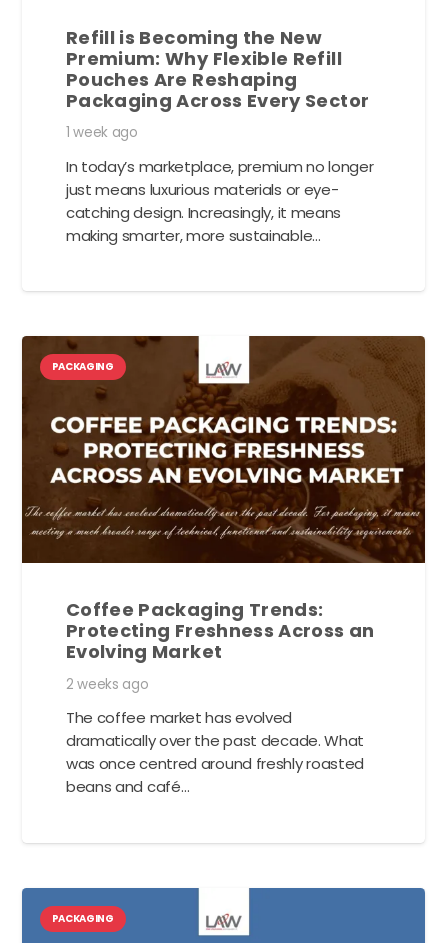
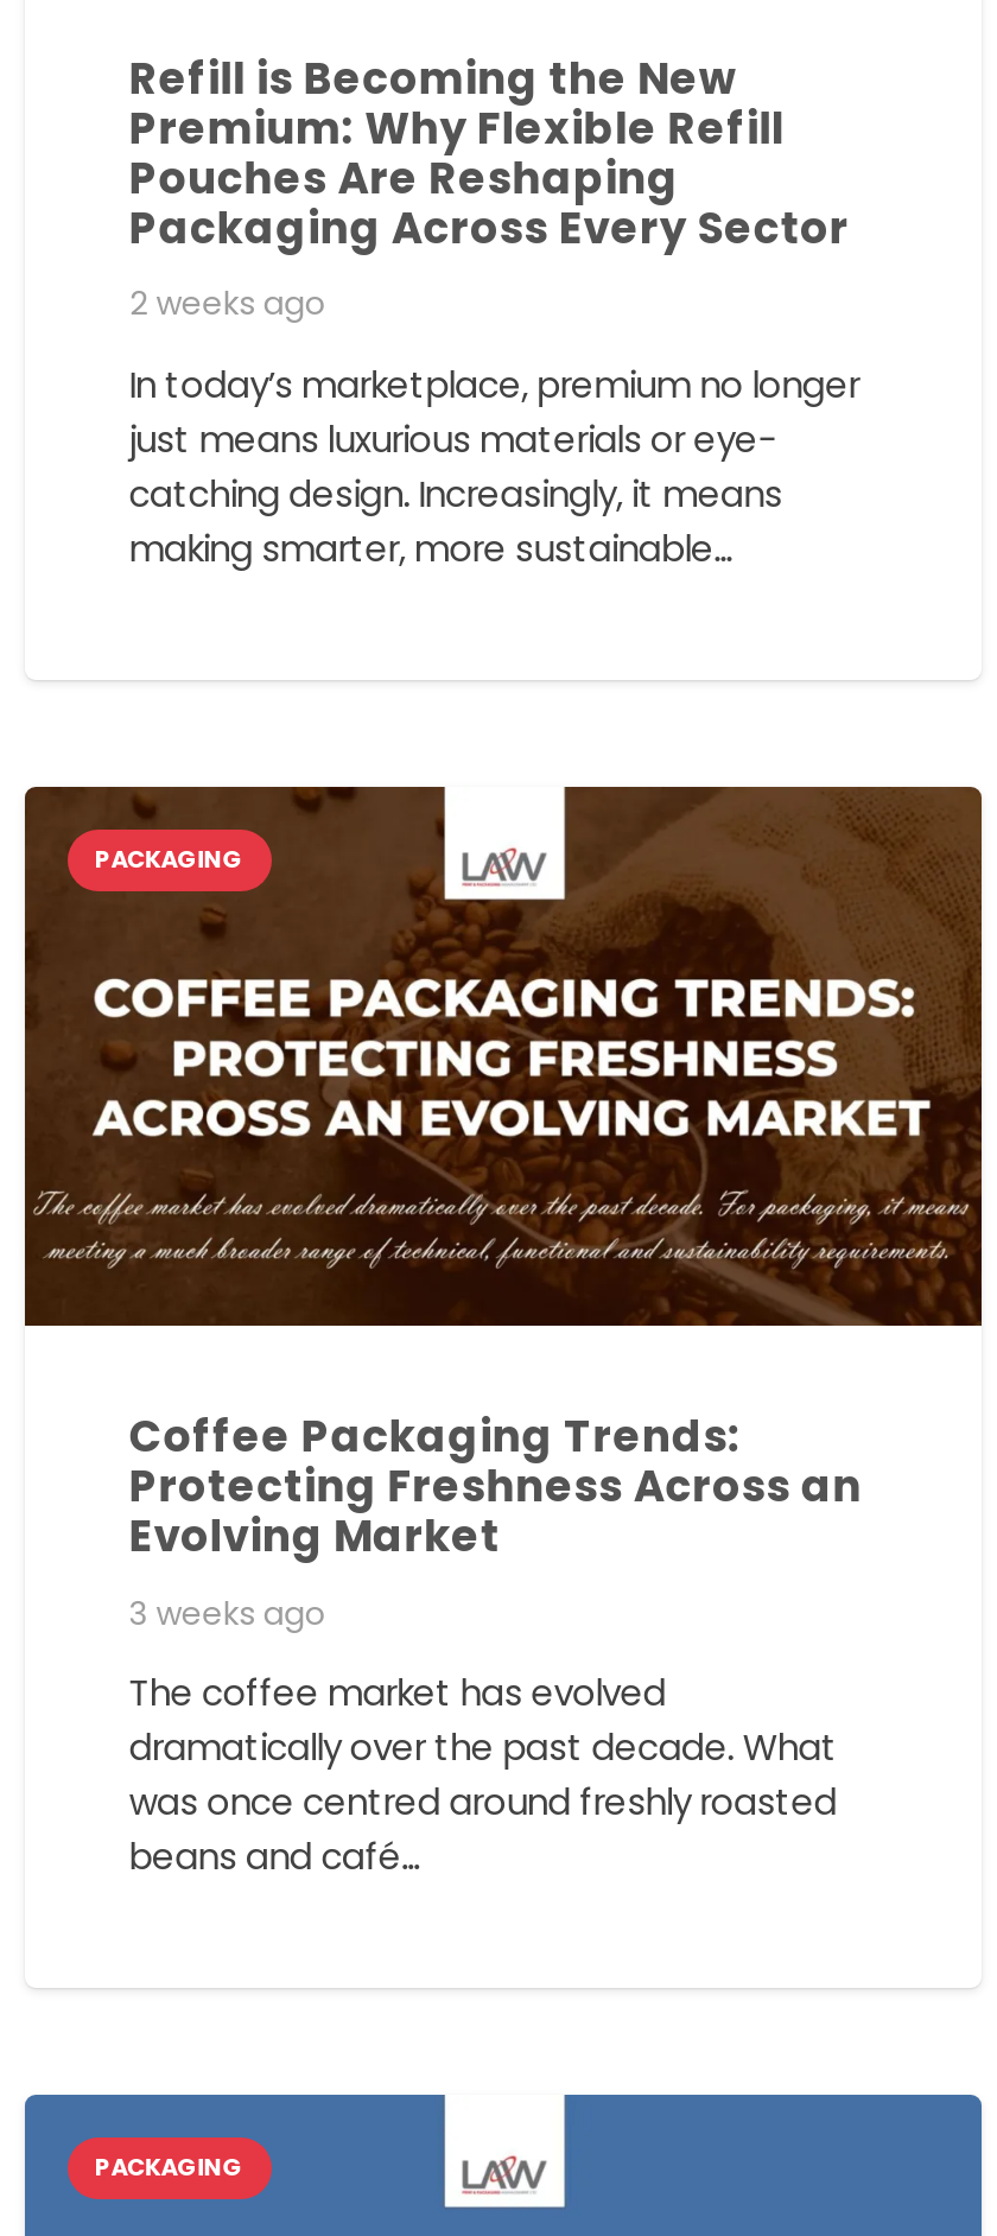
- 1 week ago
+ 2 weeks ago

- 2 weeks ago
+ 3 weeks ago
